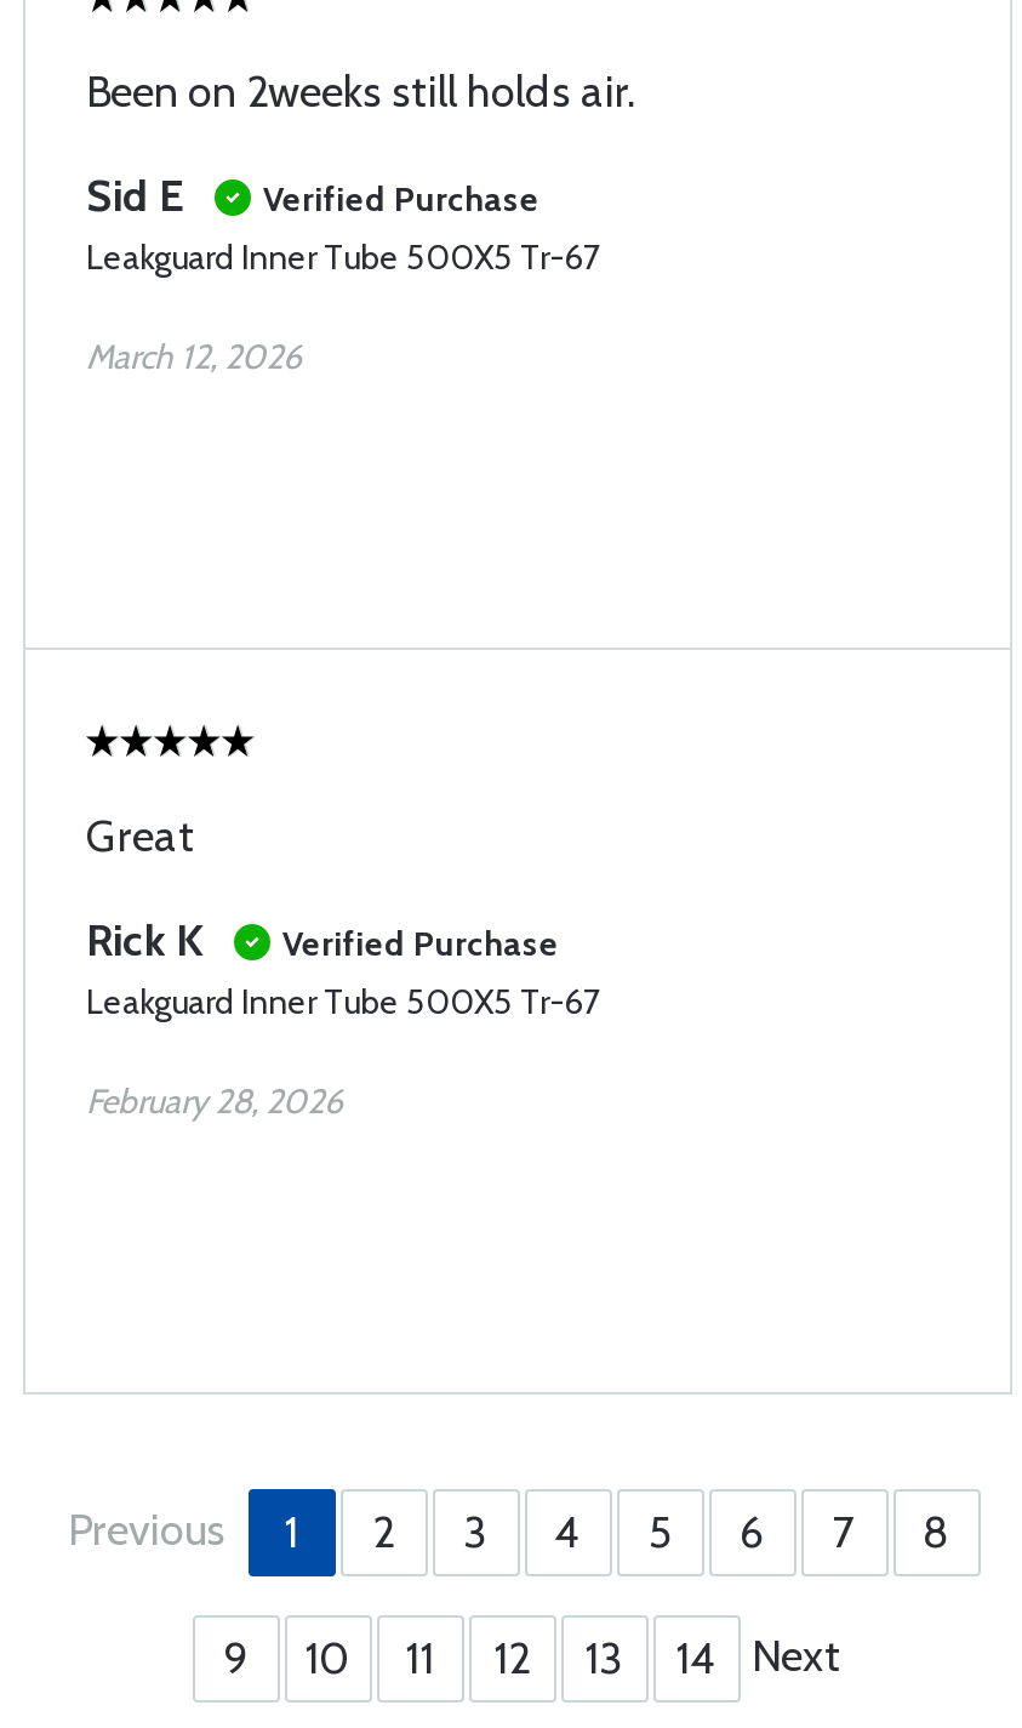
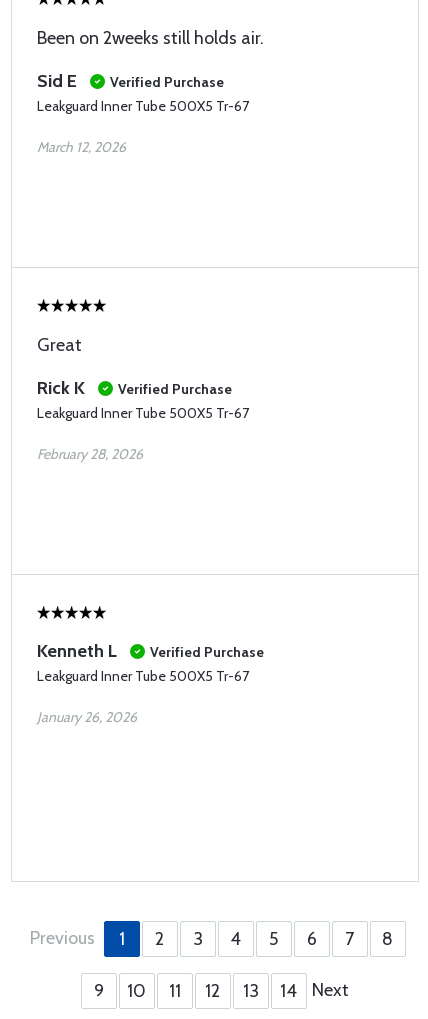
+ Kenneth L
+ Verified Purchase
+ Leakguard Inner Tube 500X5 Tr-67
+ January 26, 2026
